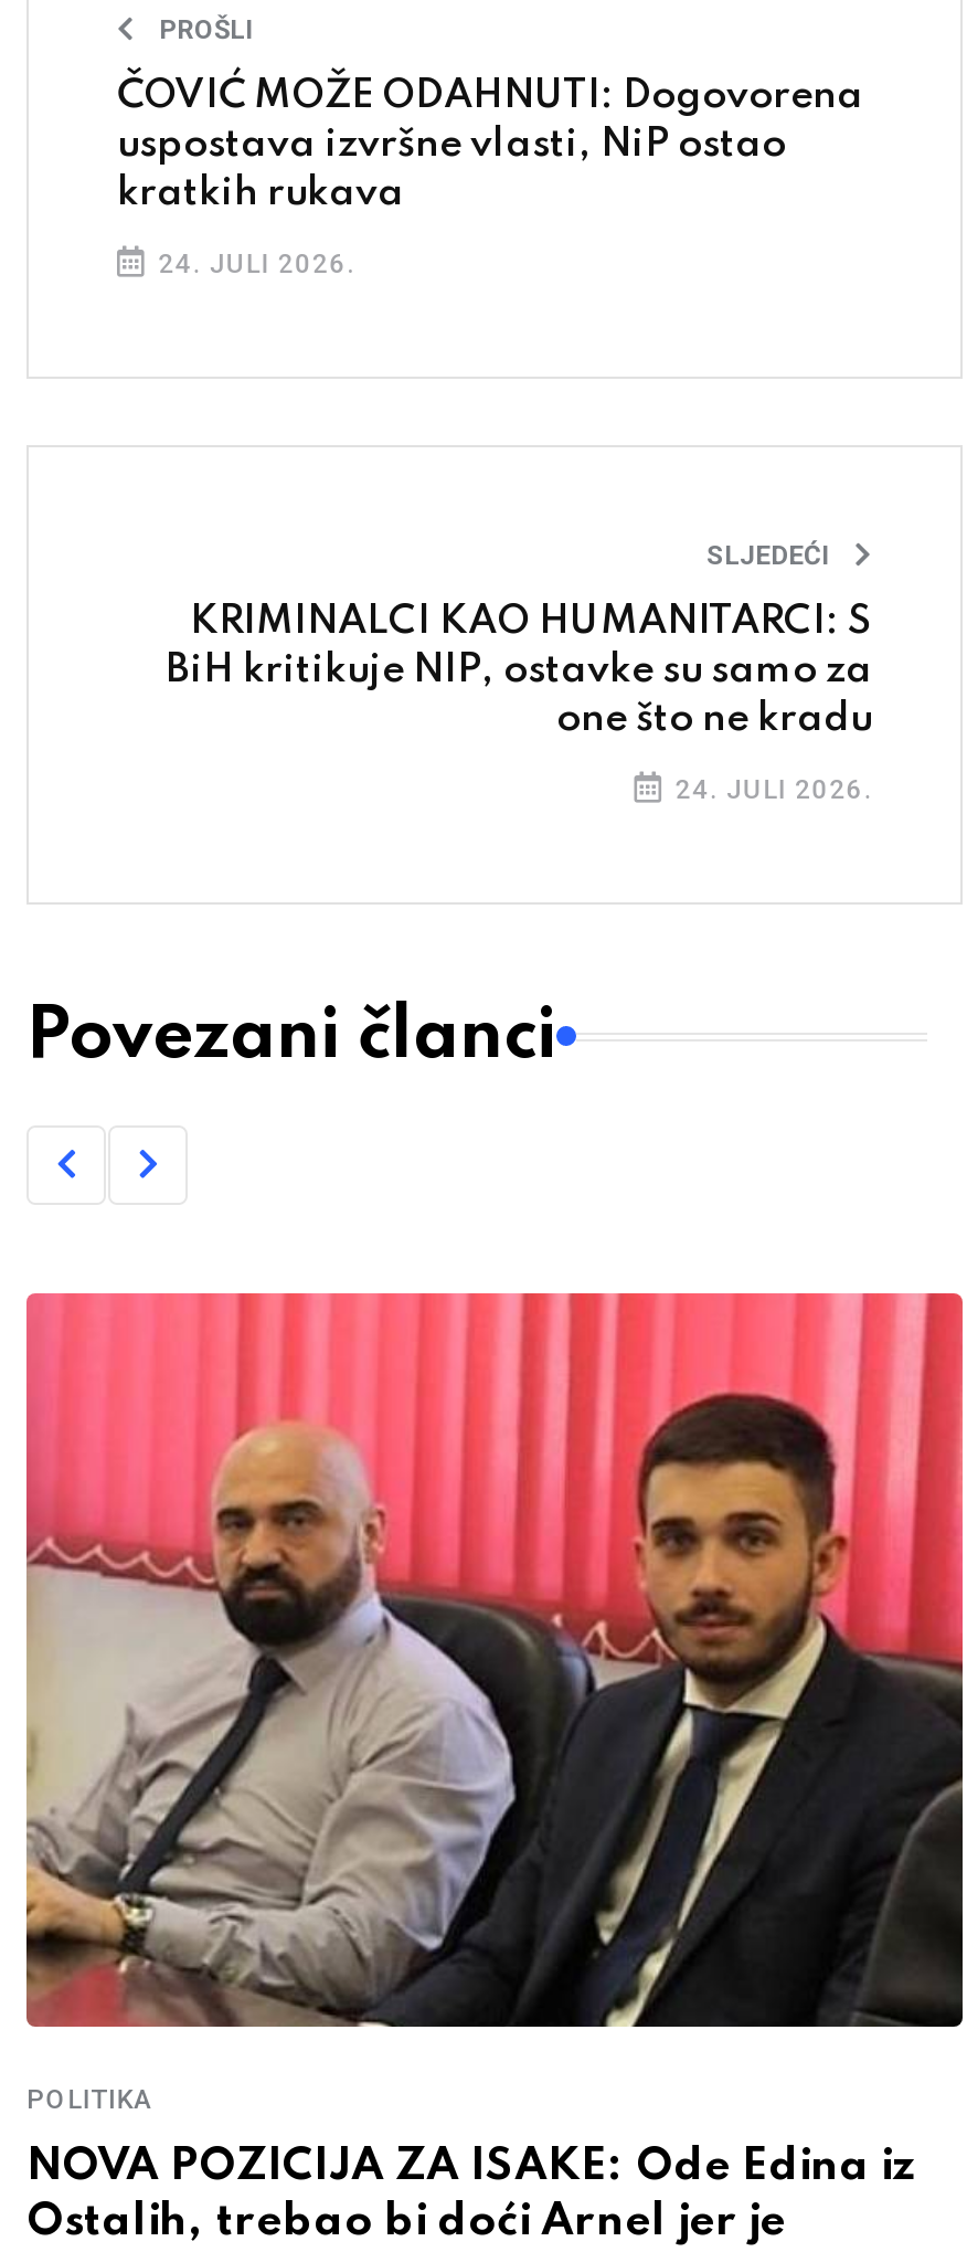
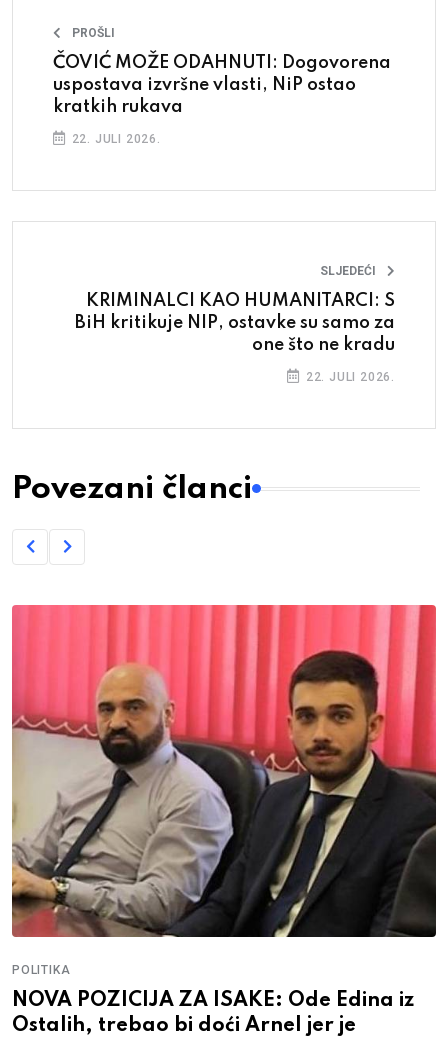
- 24. JULI 2026.
+ 22. JULI 2026.

- 24. JULI 2026.
+ 22. JULI 2026.
